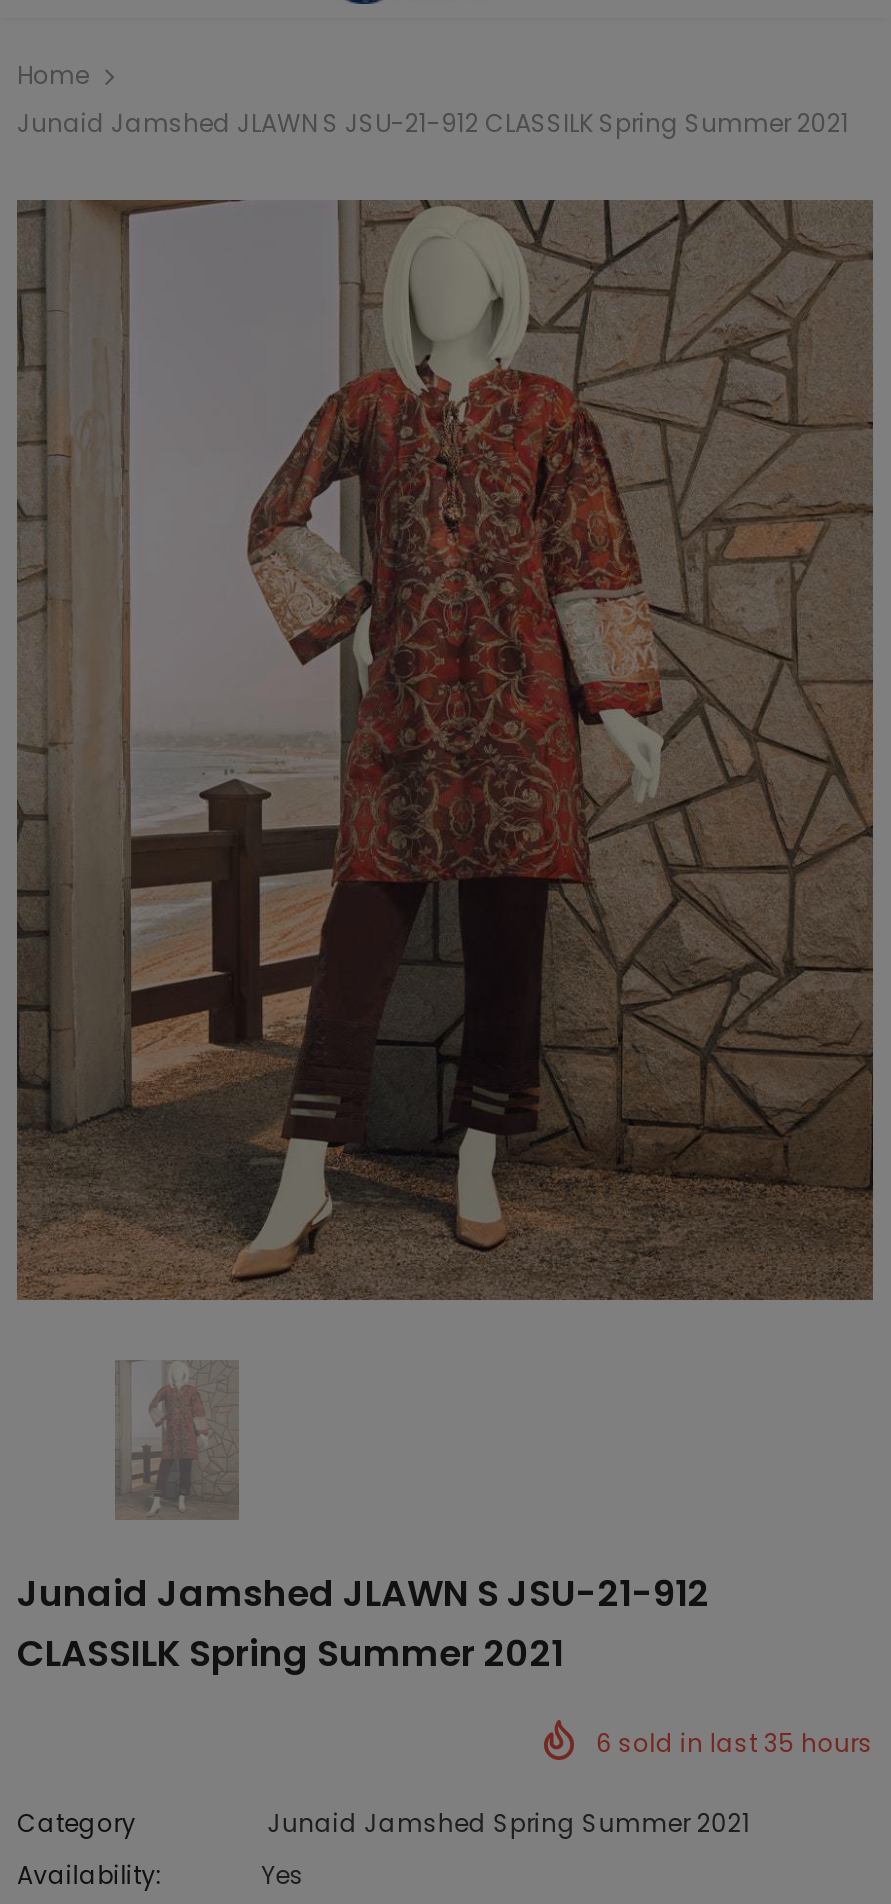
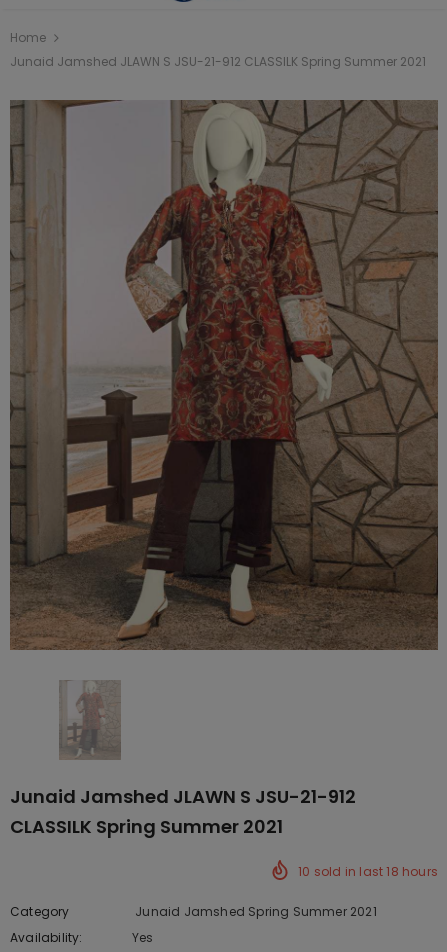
- 6 sold in last 35 hours
+ 10 sold in last 18 hours
